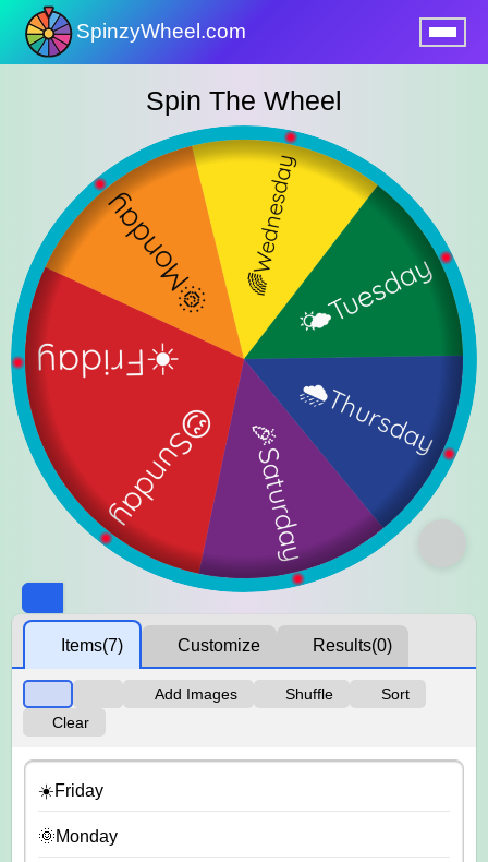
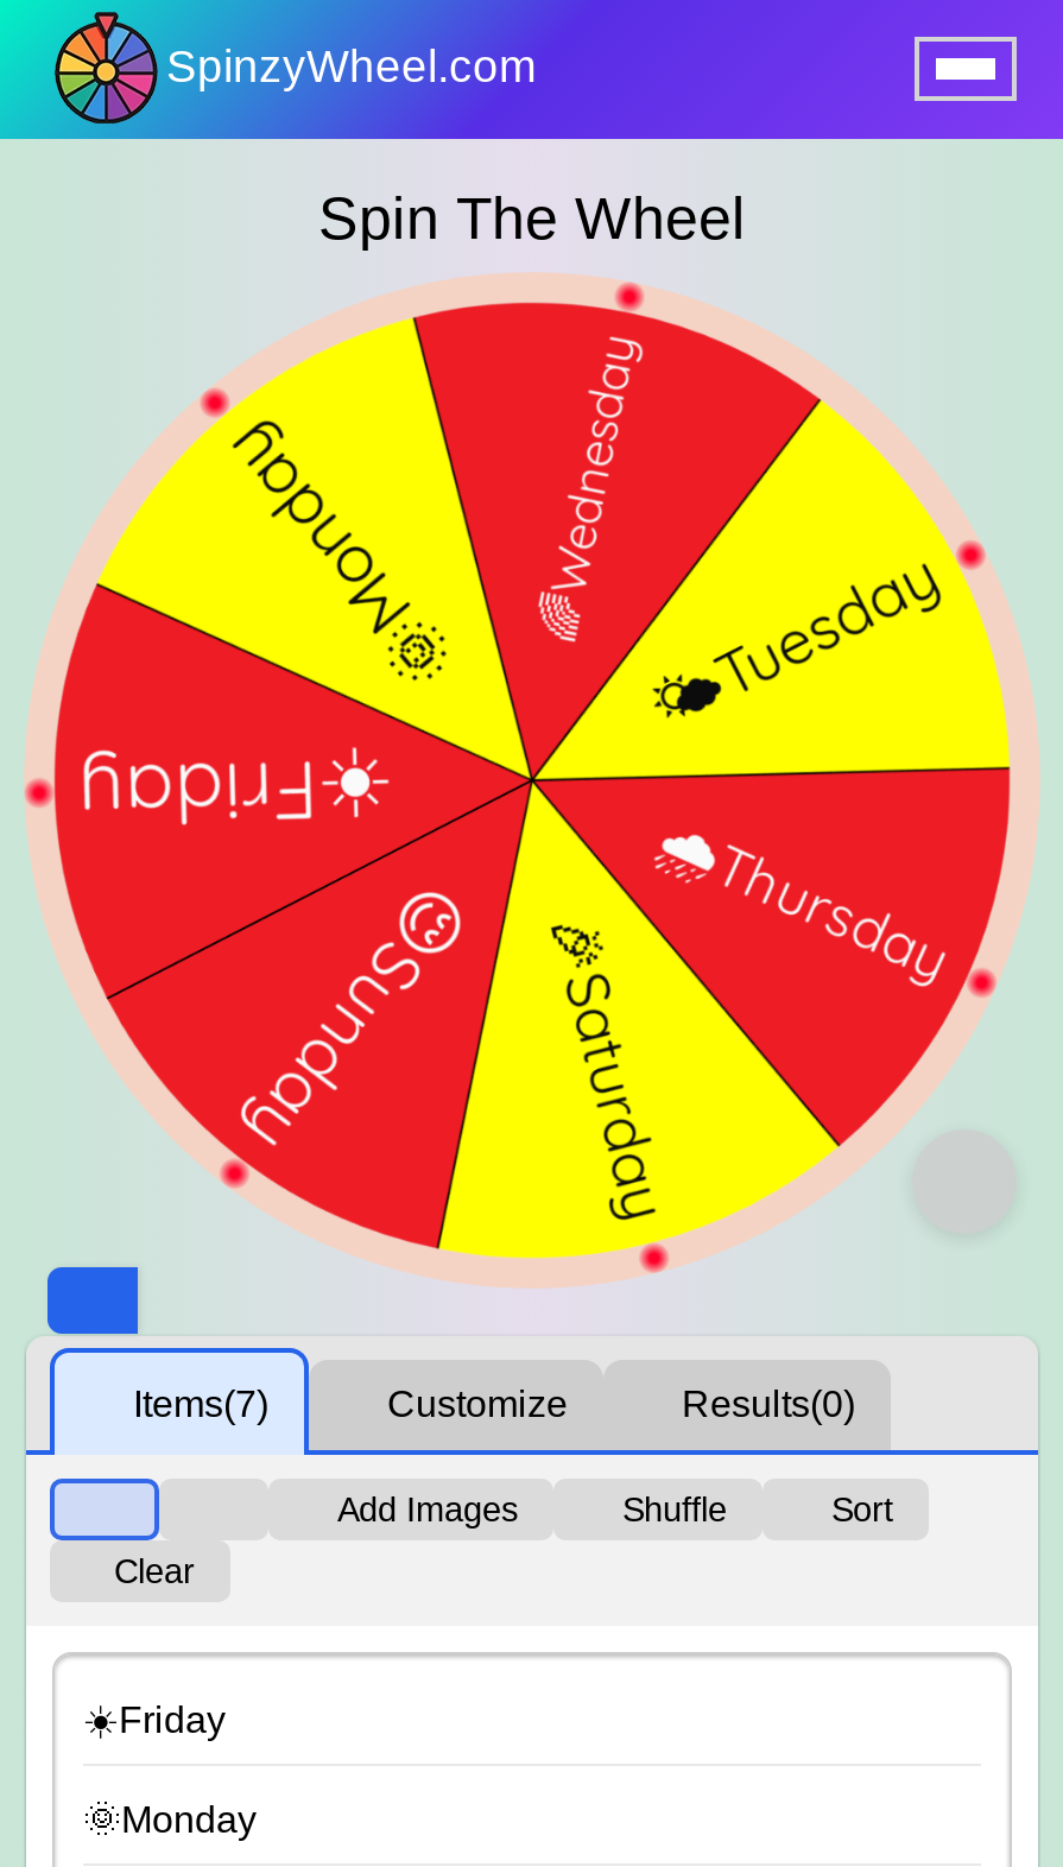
- [image]
+ [image]
